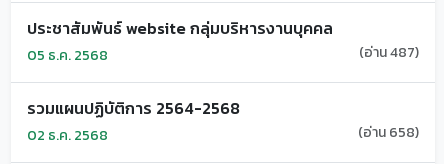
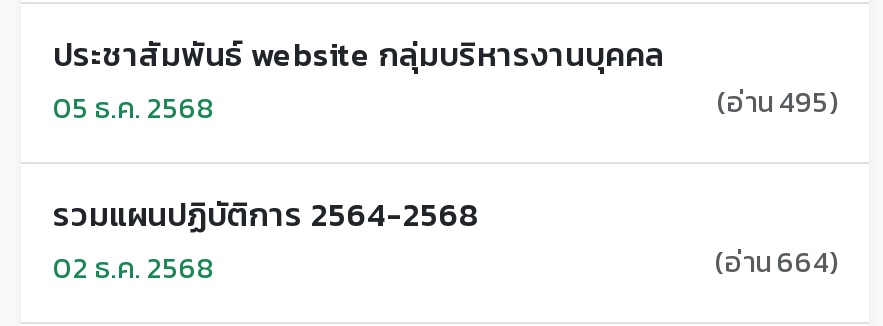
- (อ่าน 487)
+ (อ่าน 495)

- (อ่าน 658)
+ (อ่าน 664)
